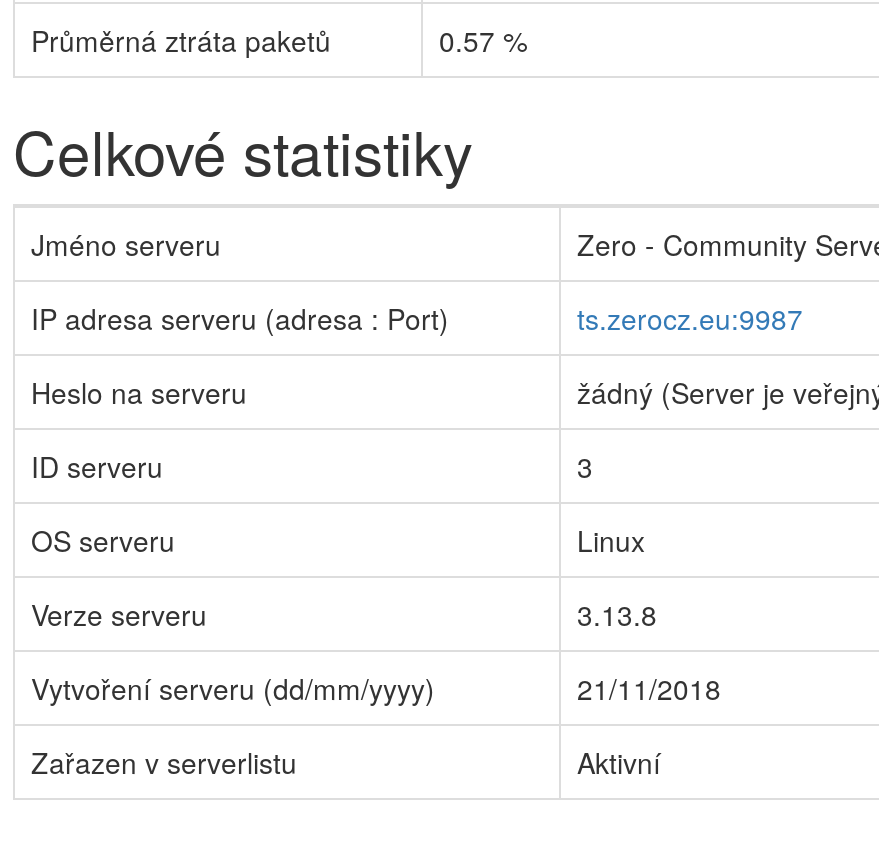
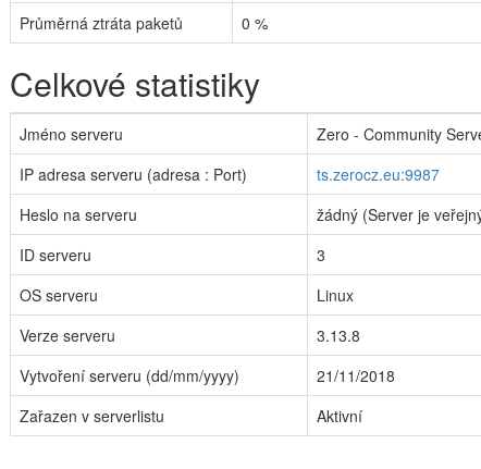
- 0.57 %
+ 0 %
